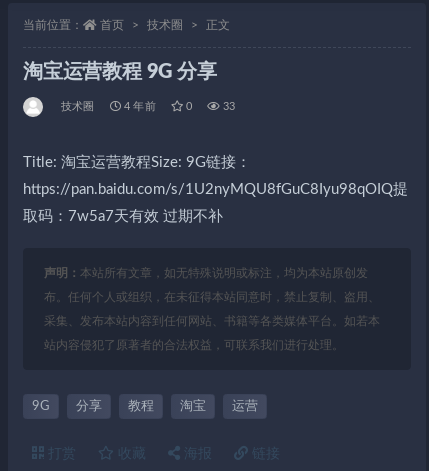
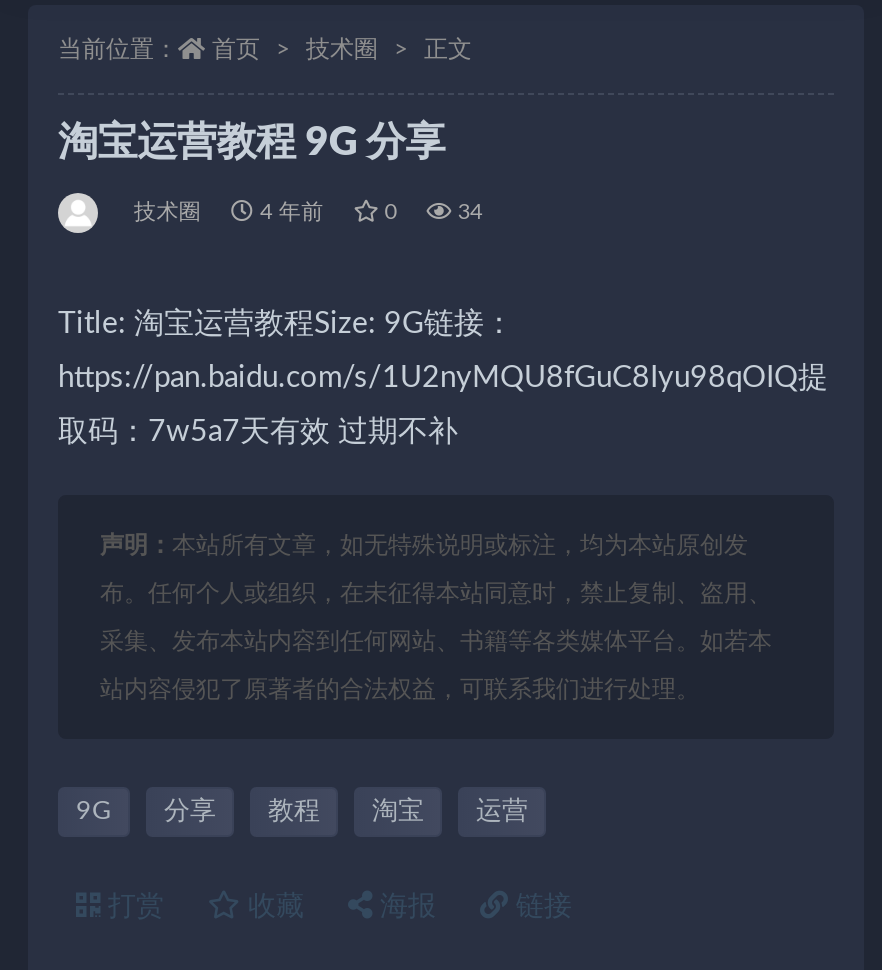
- 33
+ 34
